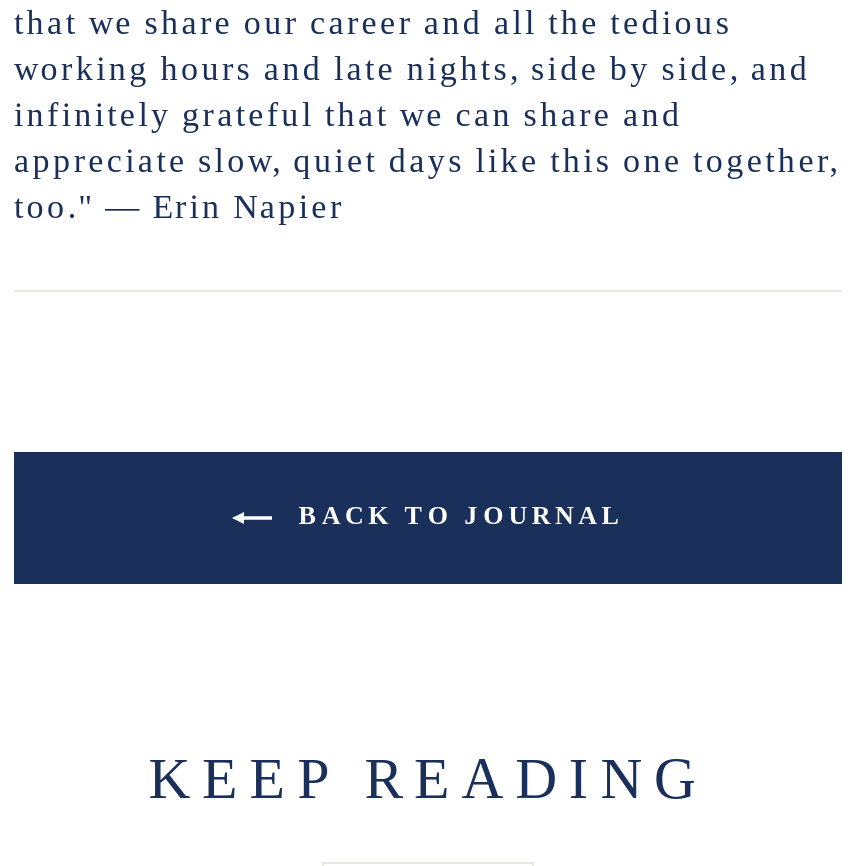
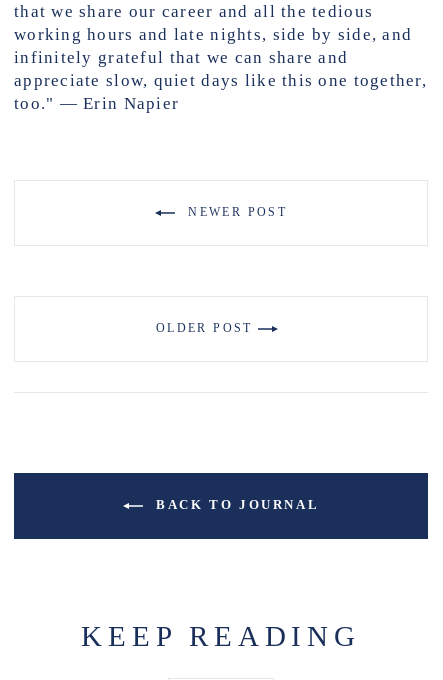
+ OLDER POST

+ NEWER POST
